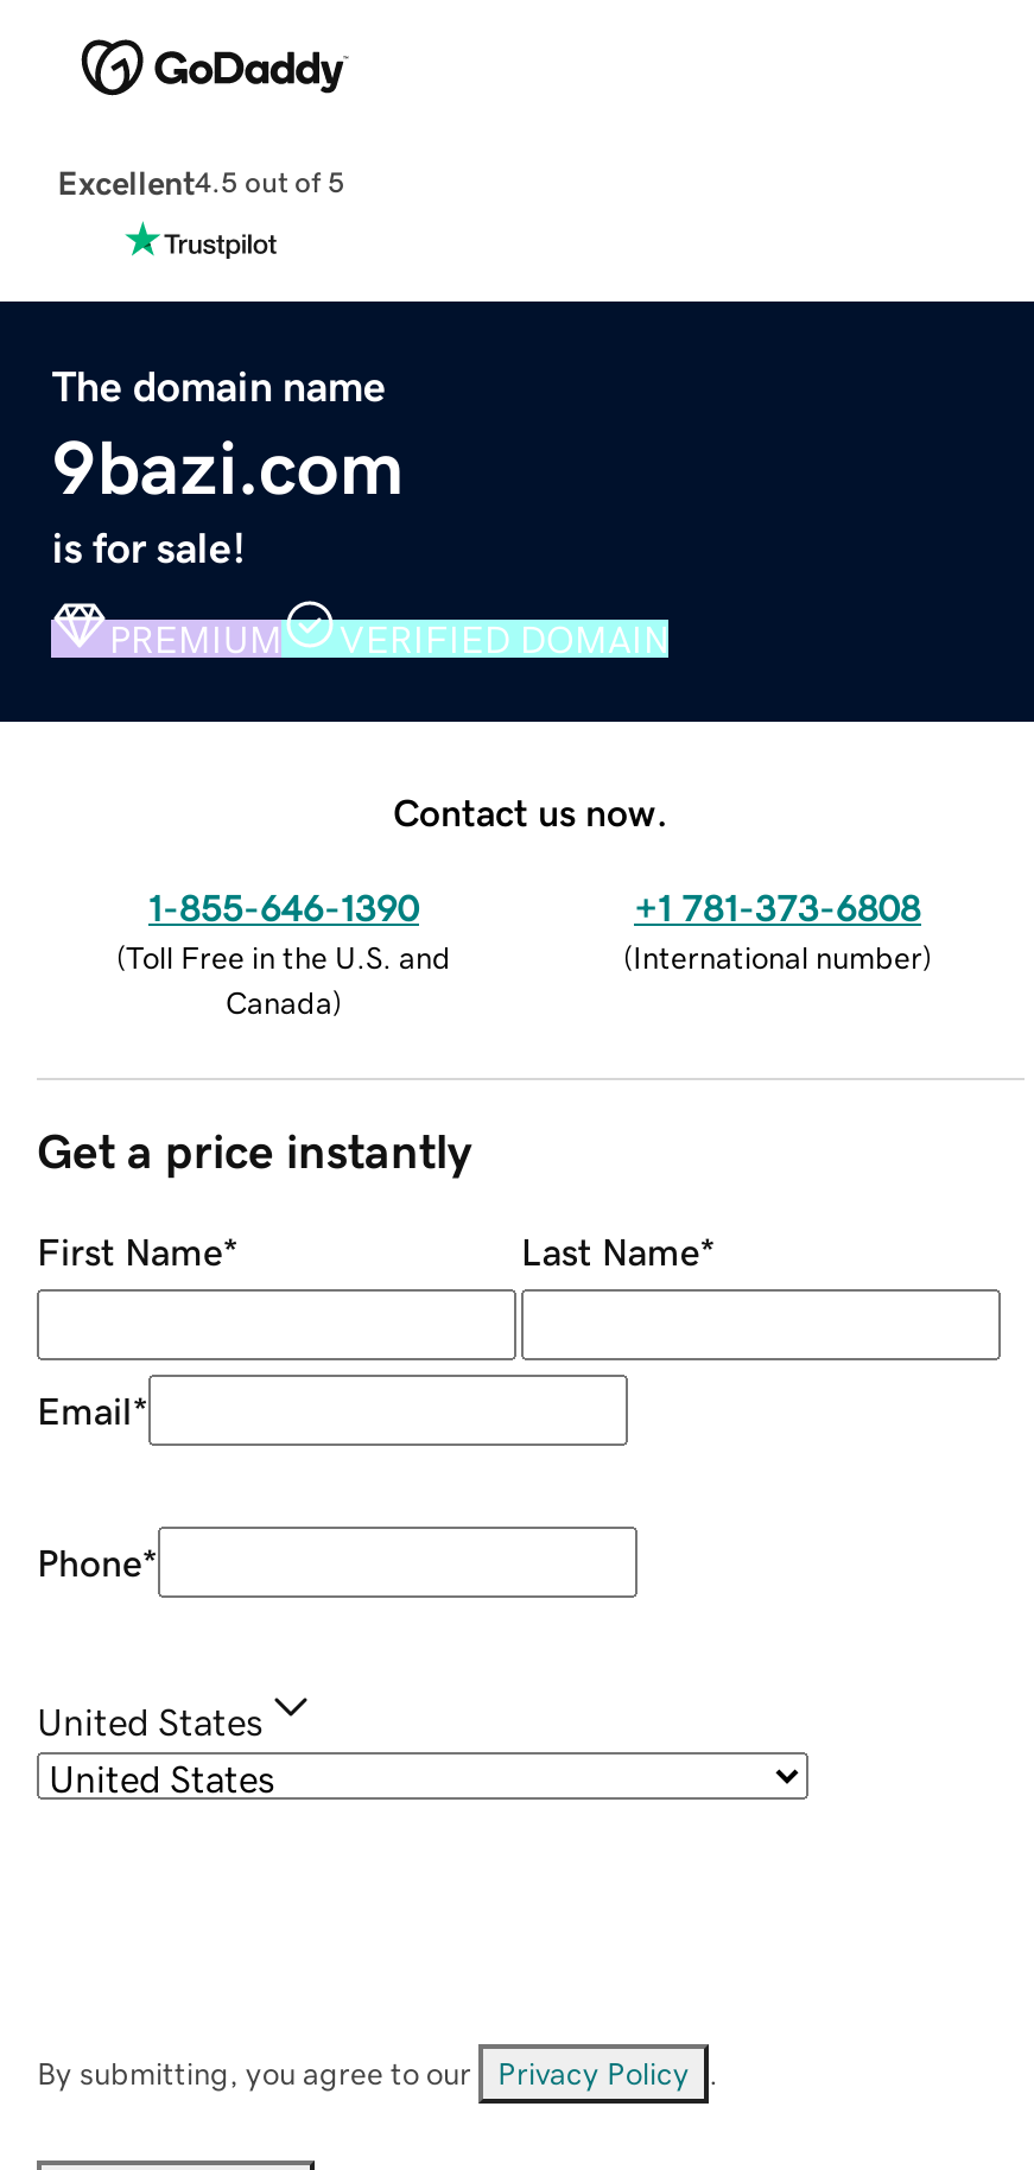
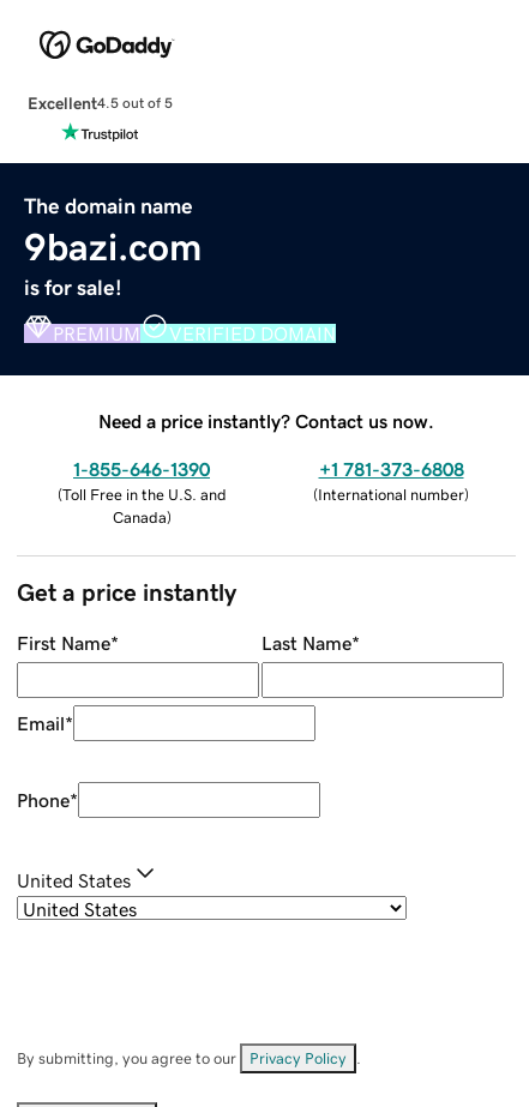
- Contact us now.
+ Need a price instantly? Contact us now.
